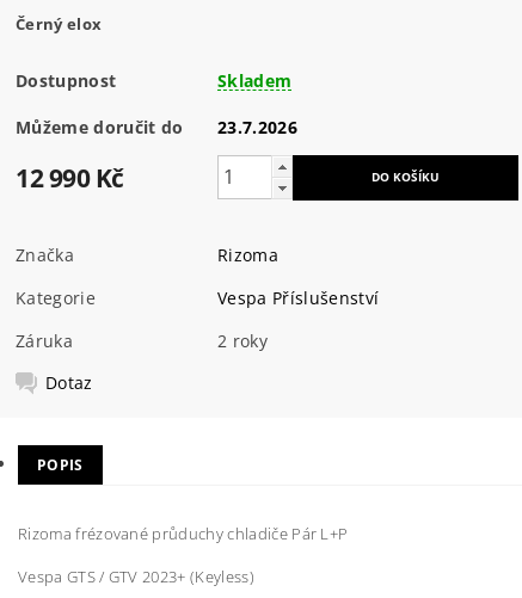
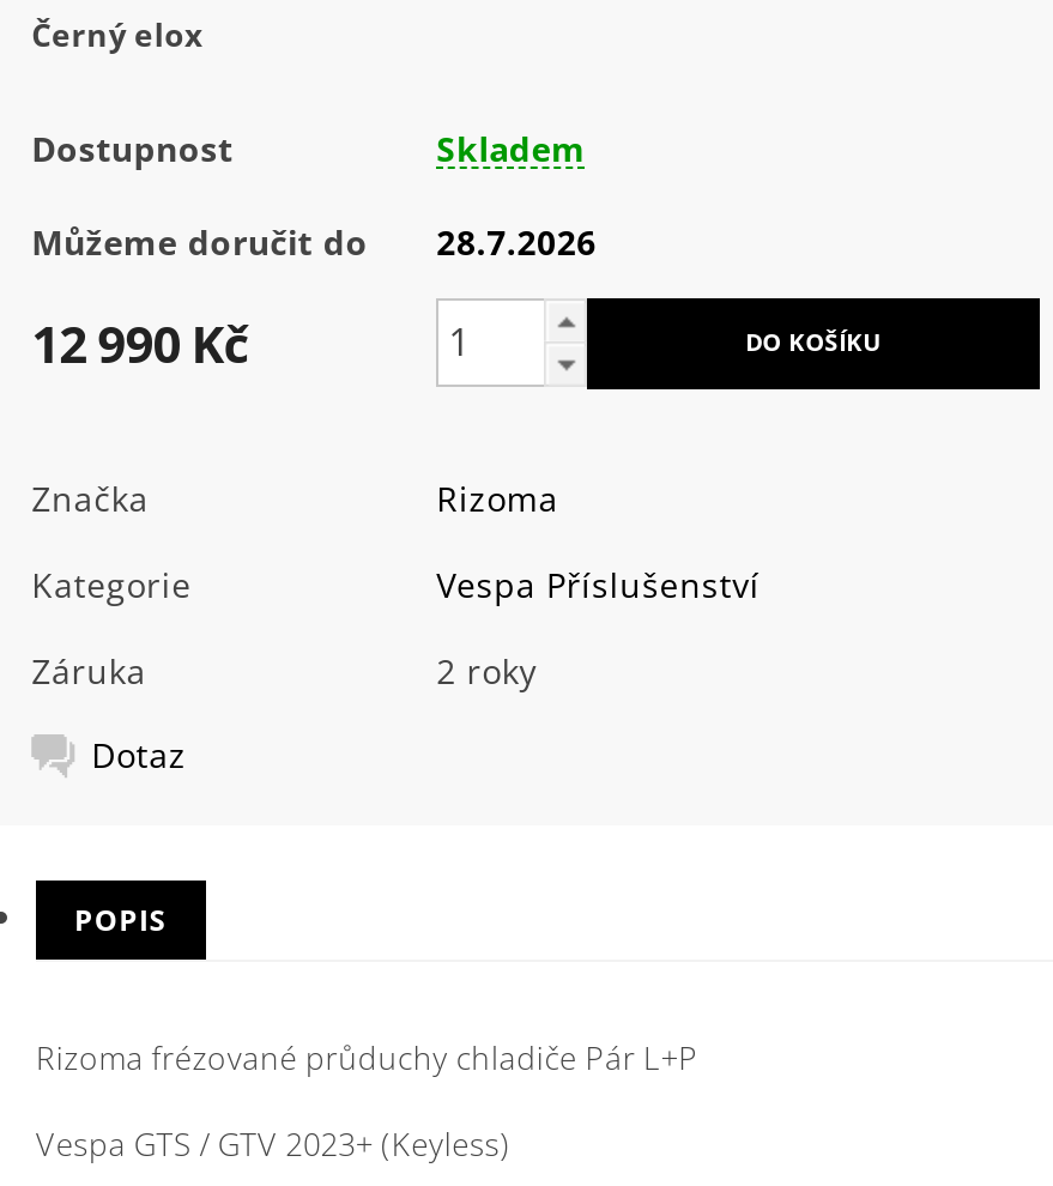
- Můžeme doručit do 23.7.2026
+ Můžeme doručit do 28.7.2026
